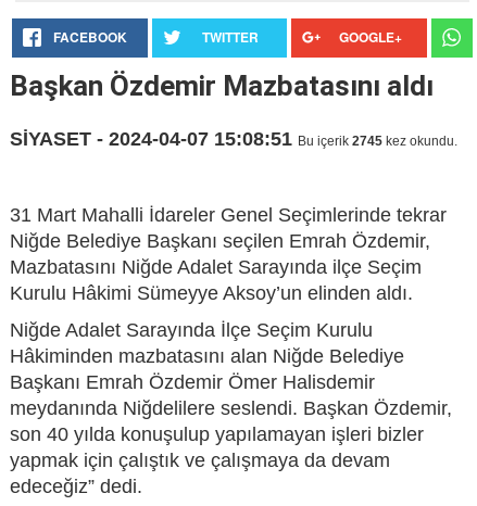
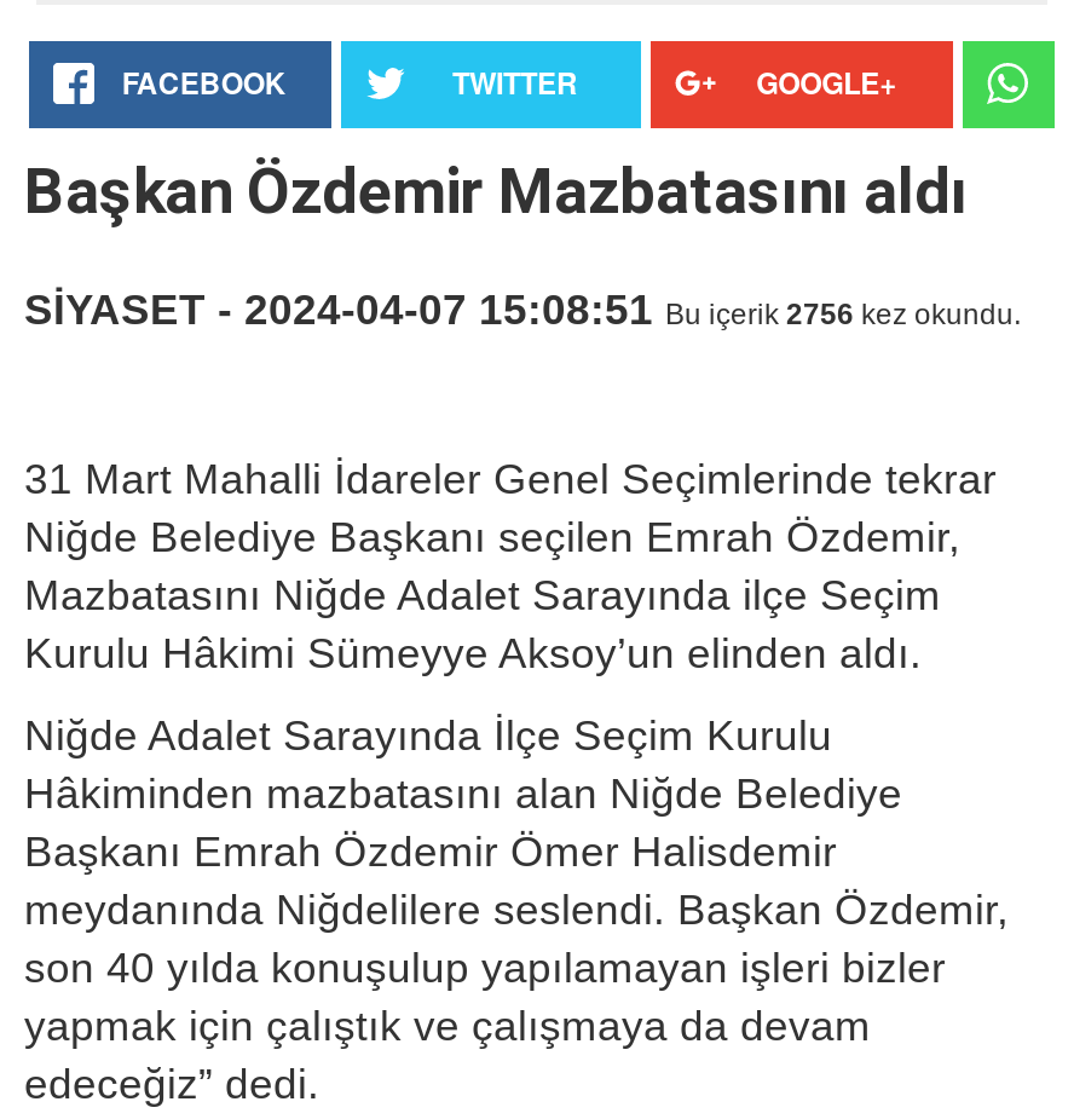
- SİYASET - 2024-04-07 15:08:51 Bu içerik 2745 kez okundu.
+ SİYASET - 2024-04-07 15:08:51 Bu içerik 2756 kez okundu.
